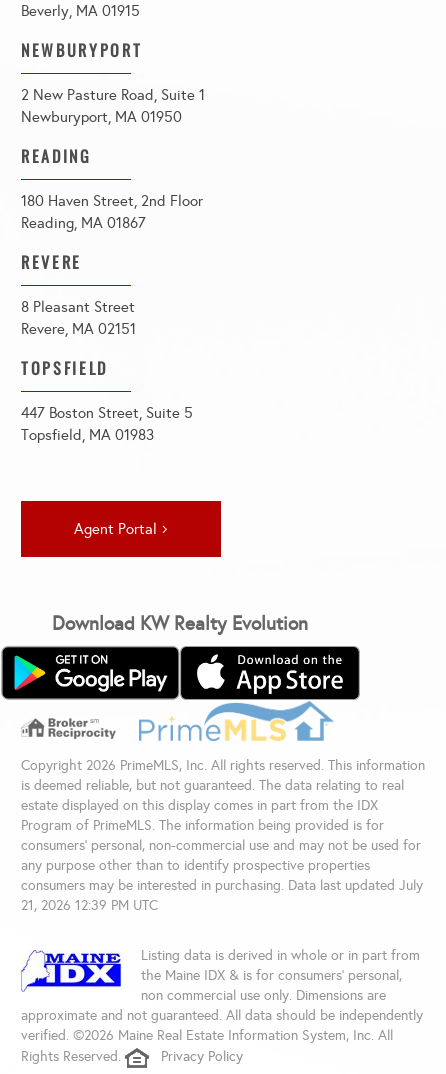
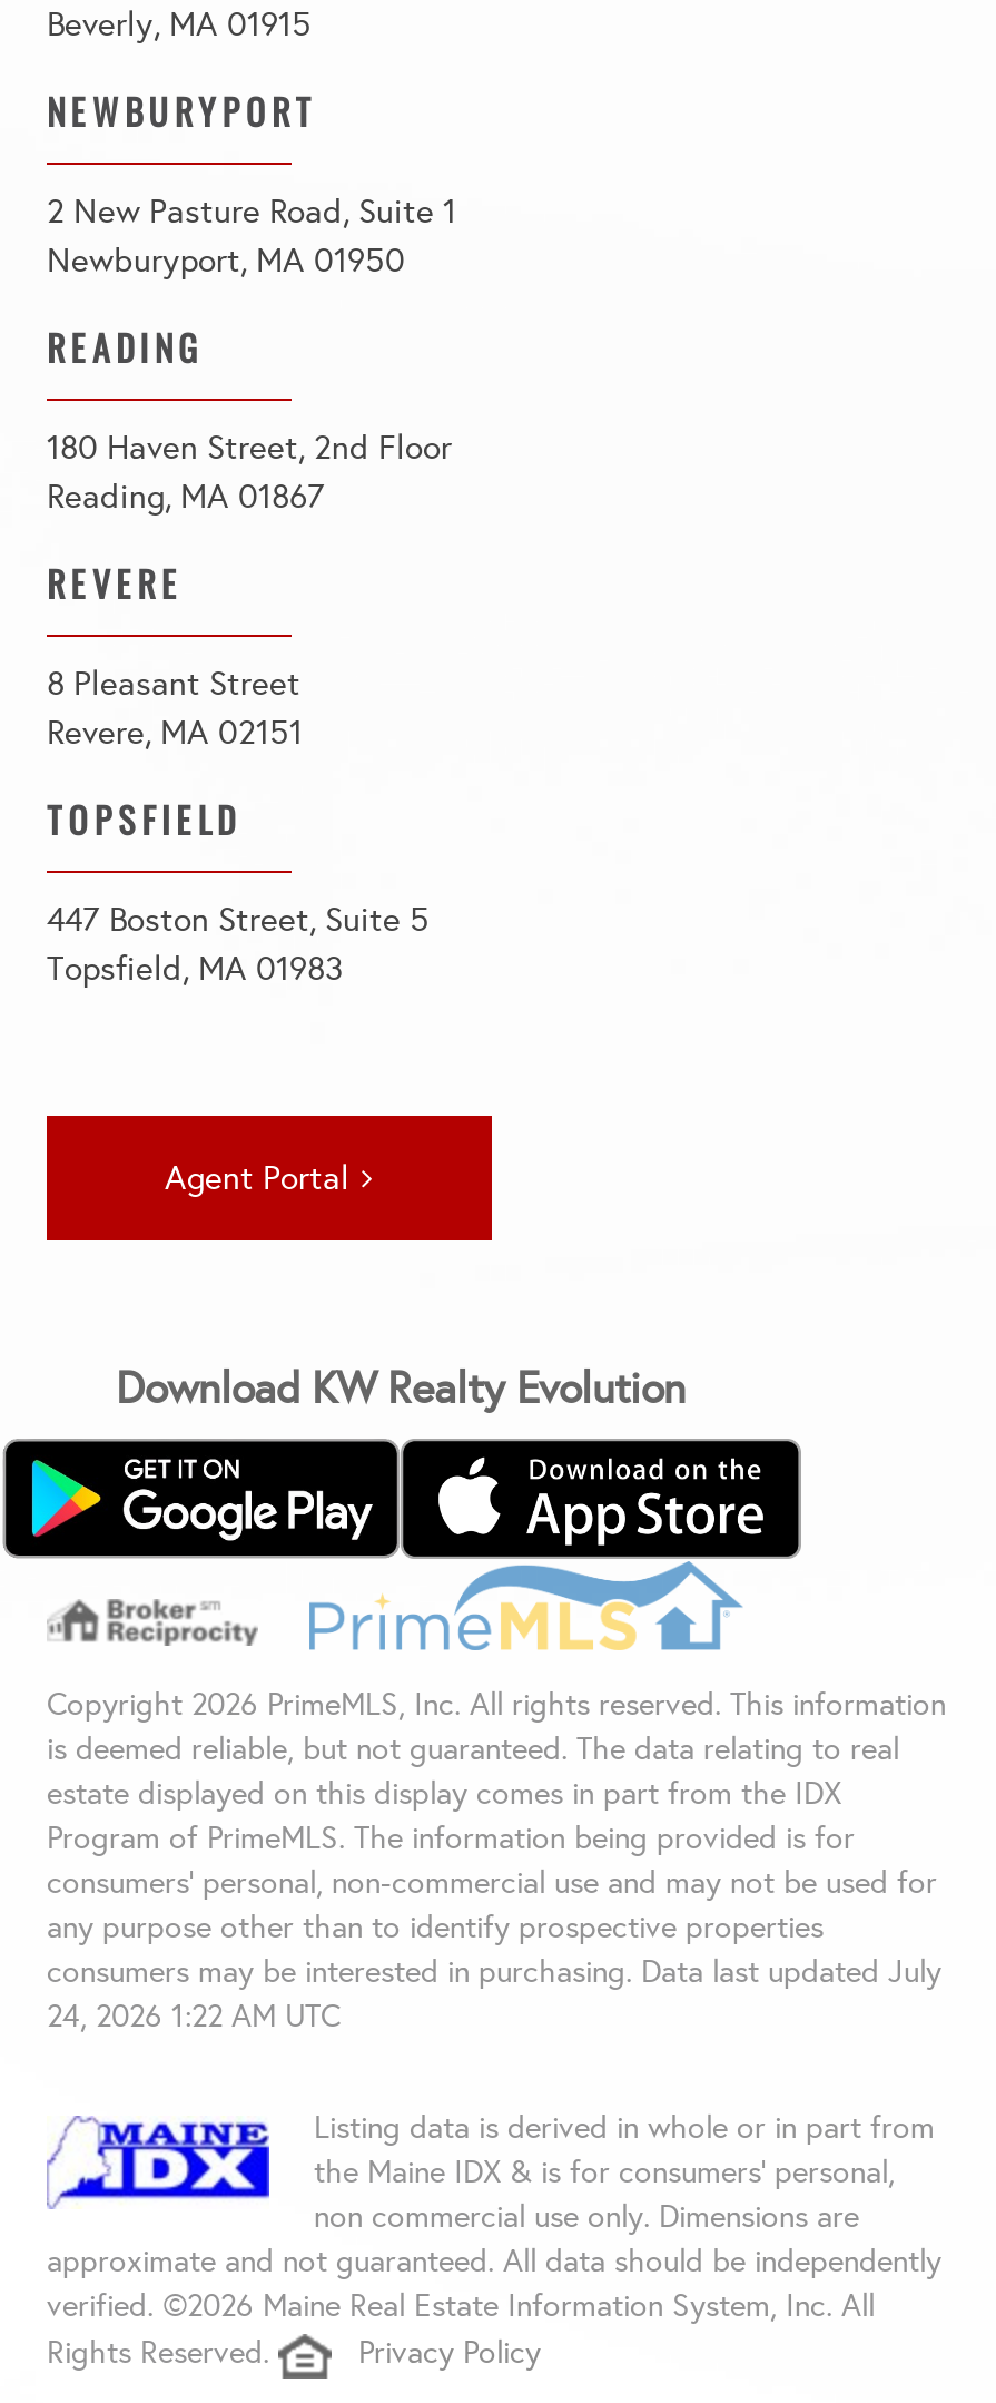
- 21, 2026 12:39 PM UTC
+ 24, 2026 1:22 AM UTC
